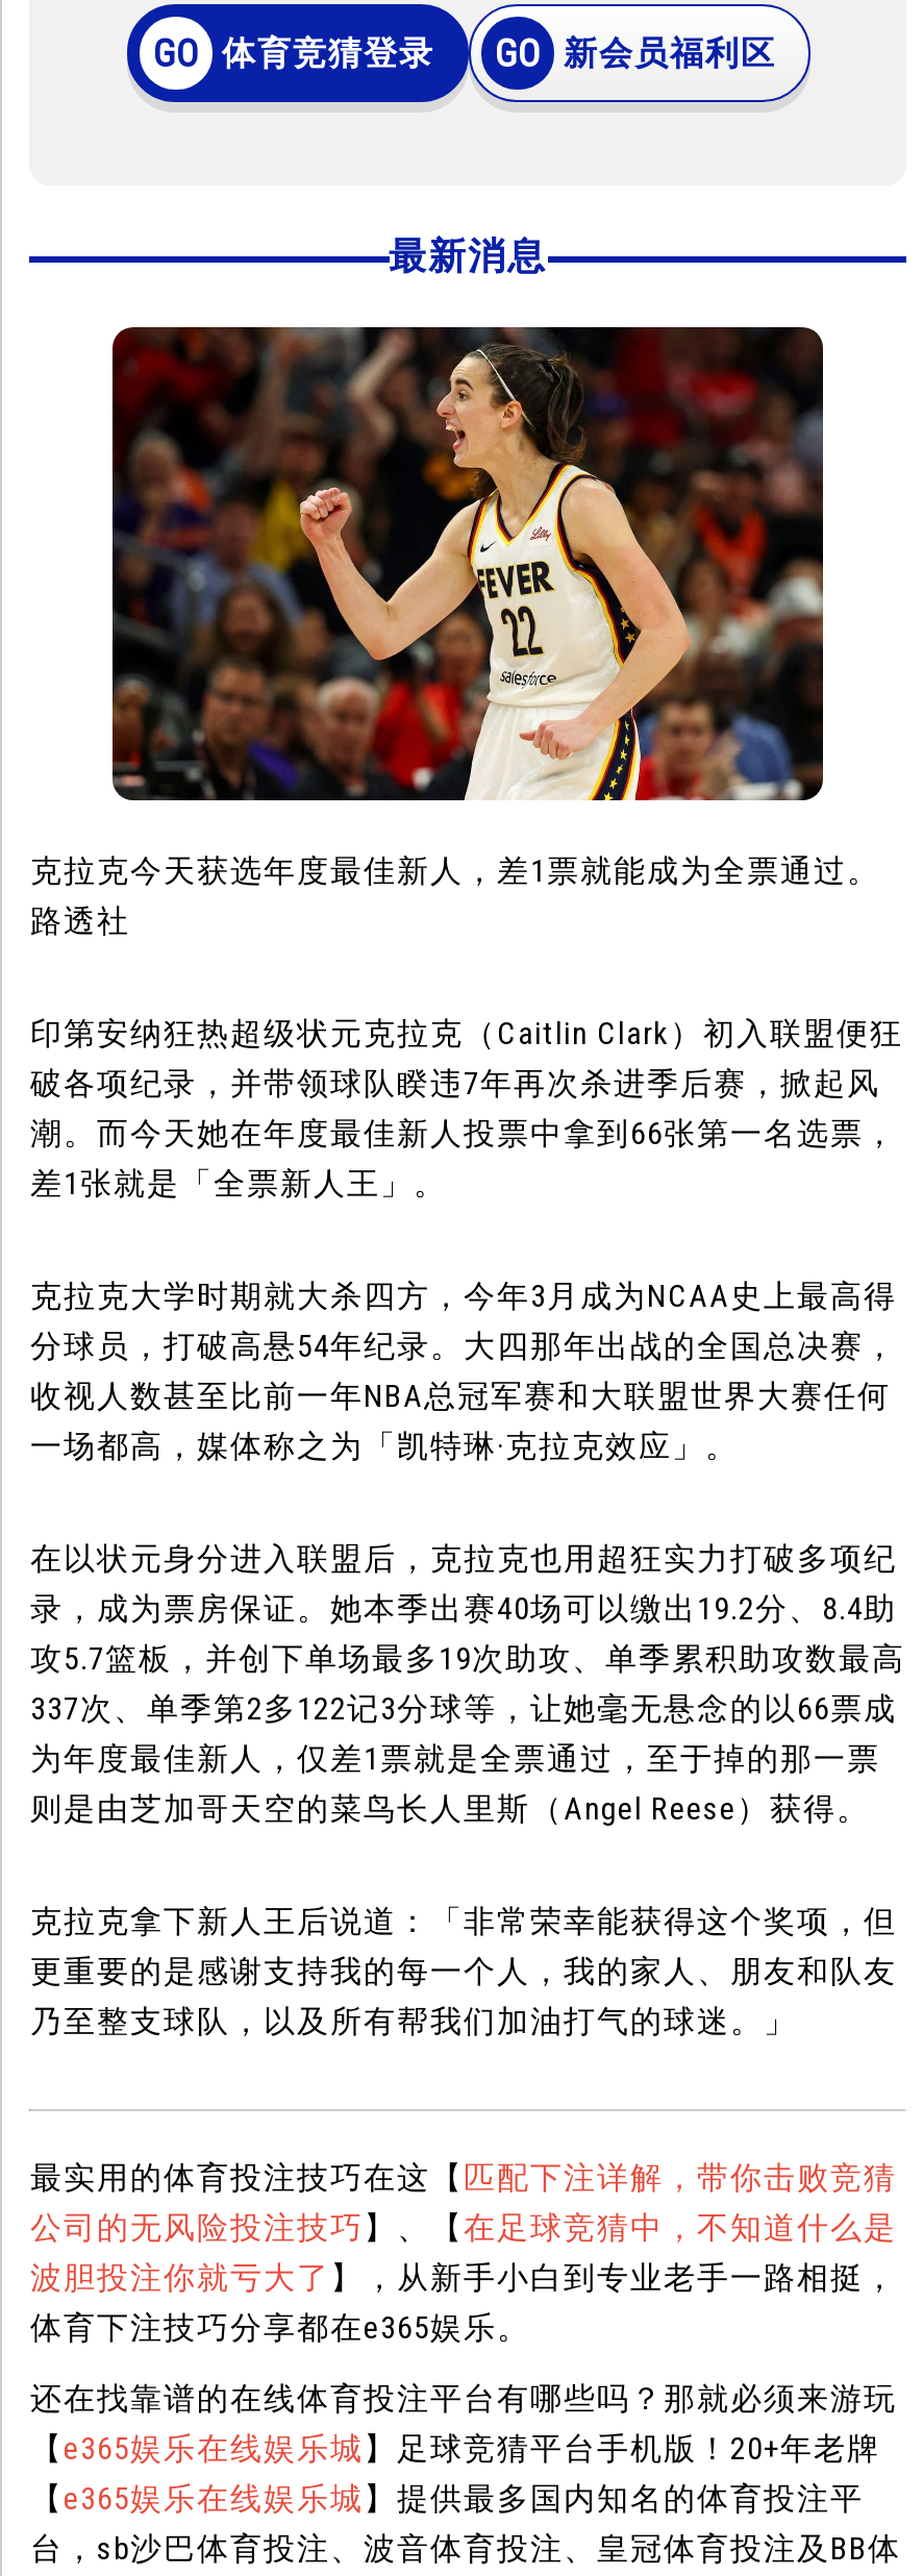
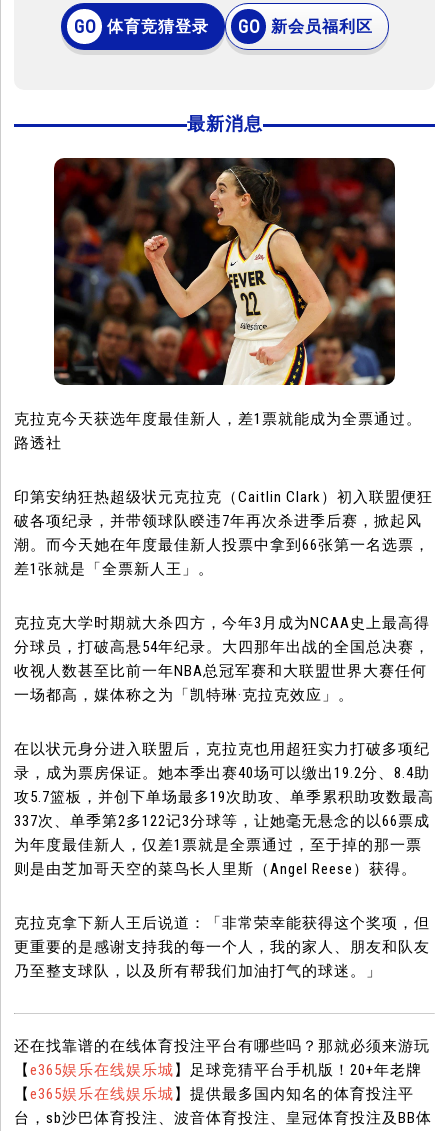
- 最实用的体育投注技巧在这【匹配下注详解，带你击败竞猜
- 公司的无风险投注技巧】、【在足球竞猜中，不知道什么是
- 波胆投注你就亏大了】，从新手小白到专业老手一路相挺，
- 体育下注技巧分享都在e365娱乐。
